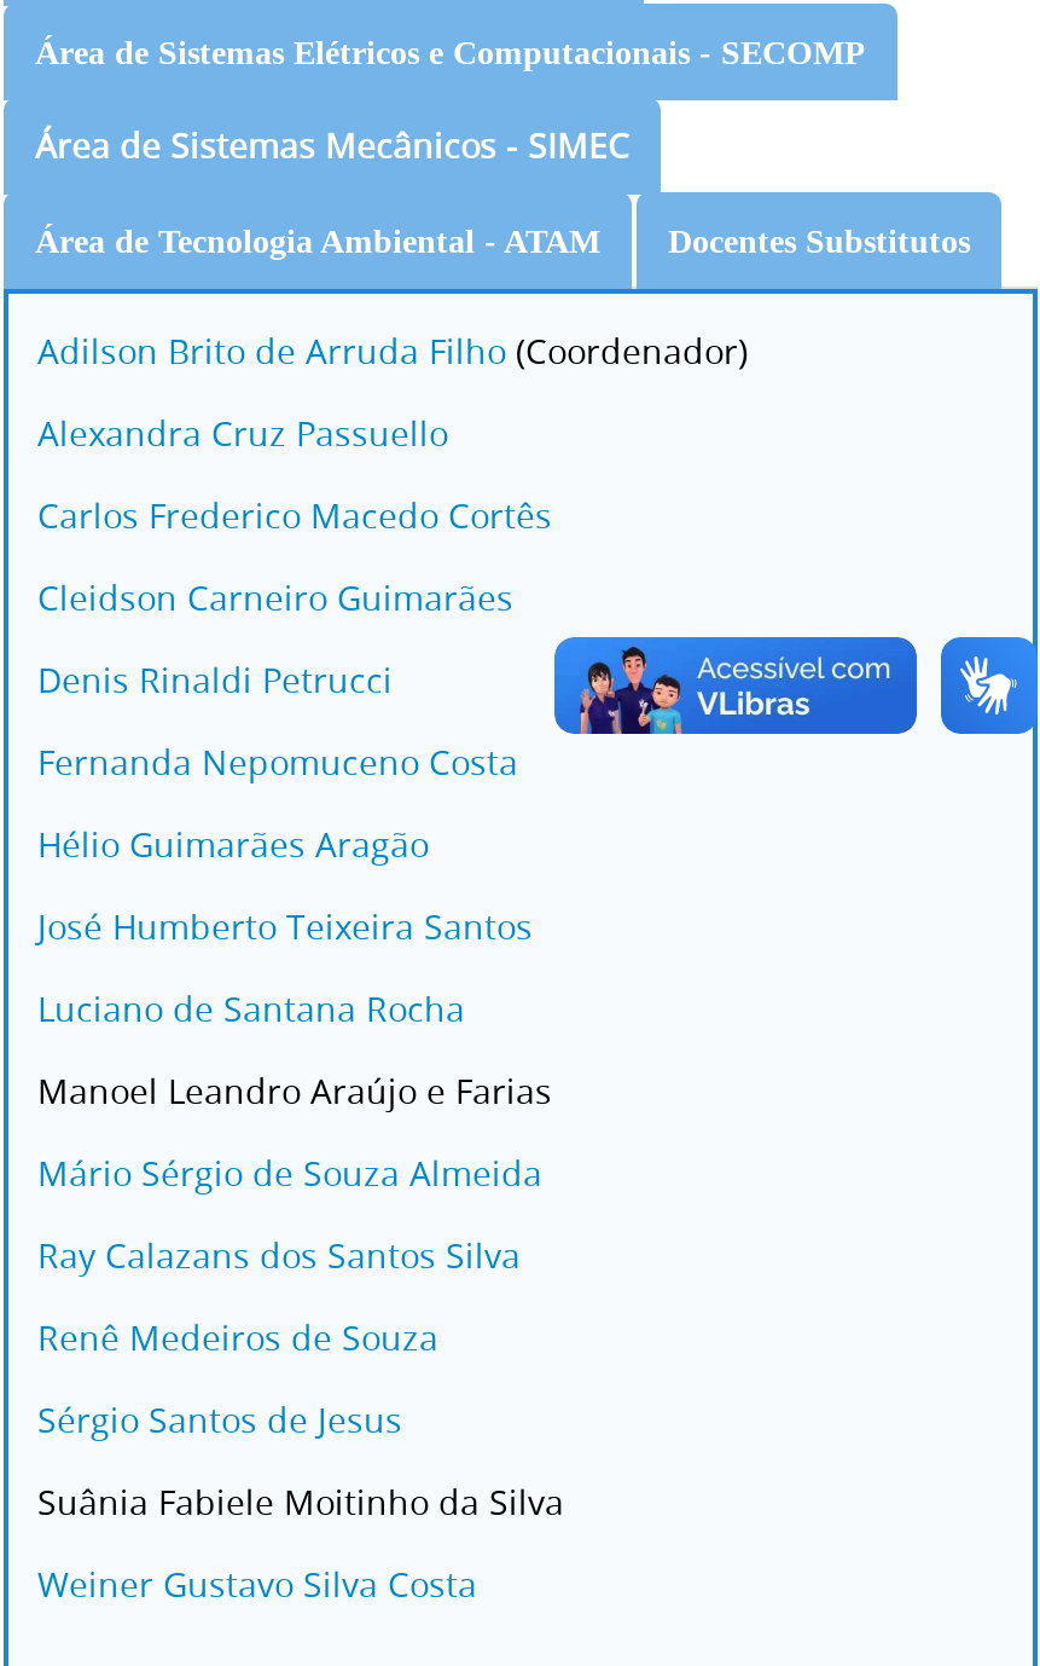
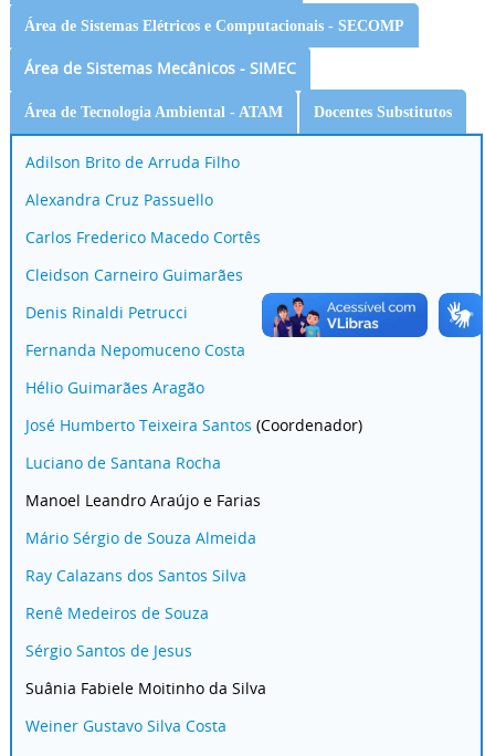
- Adilson Brito de Arruda Filho (Coordenador)
+ Adilson Brito de Arruda Filho

- José Humberto Teixeira Santos
+ José Humberto Teixeira Santos (Coordenador)
